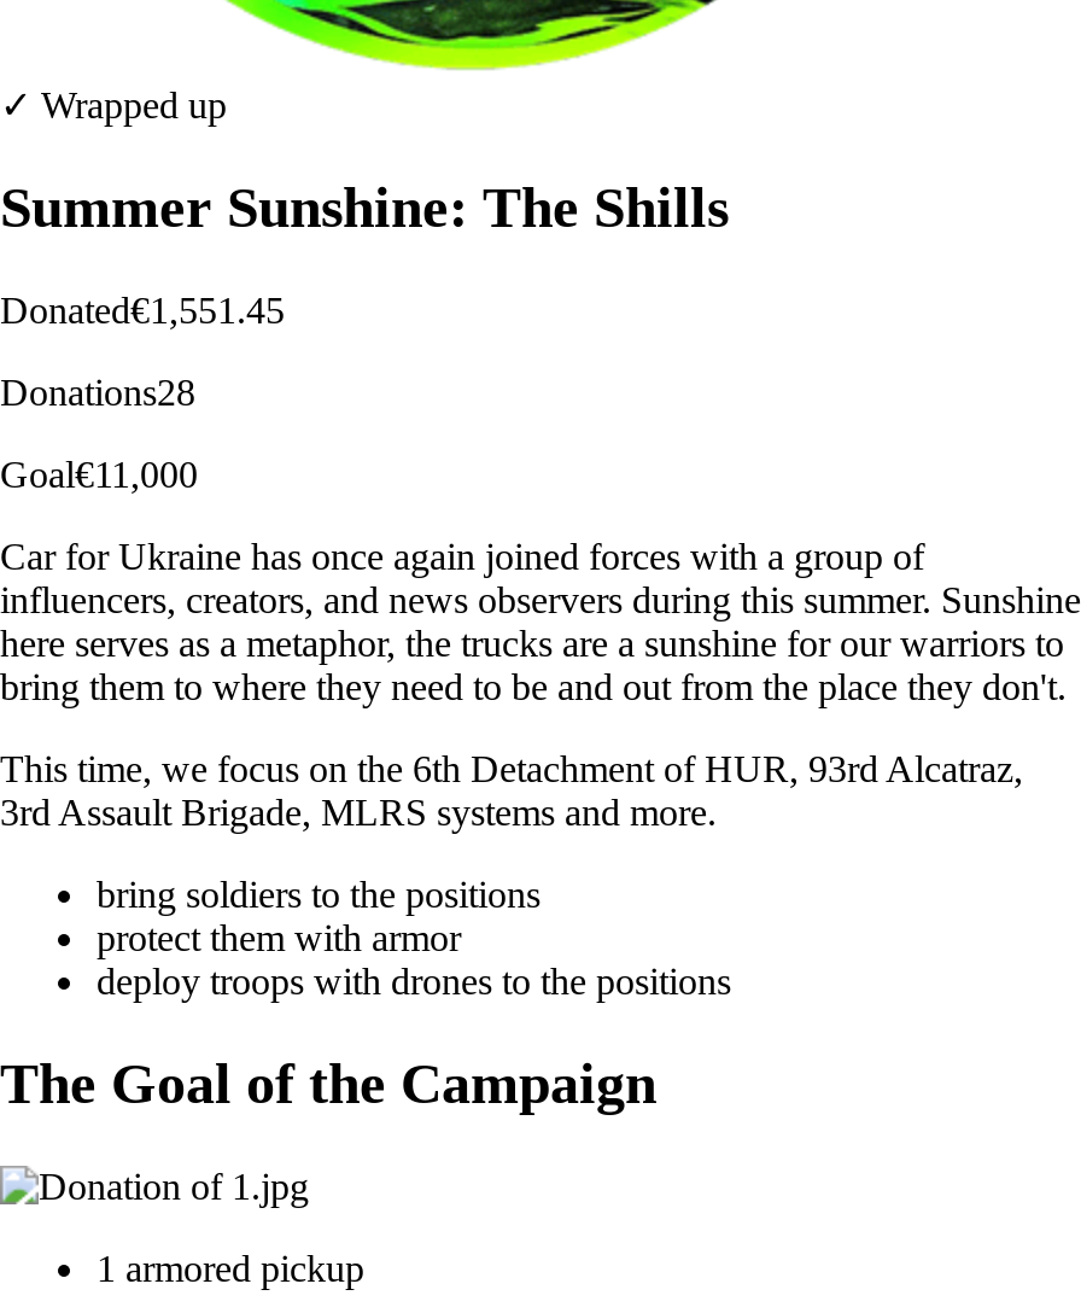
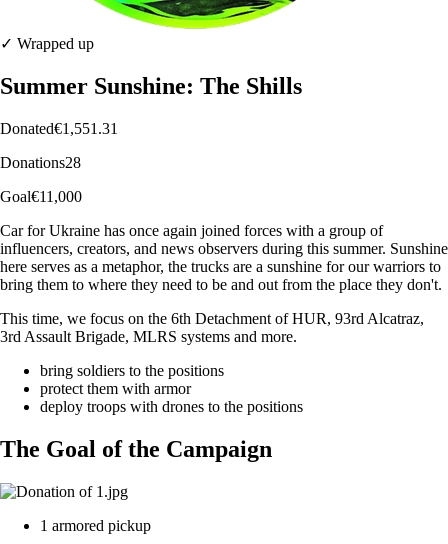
- Donated€1,551.45
+ Donated€1,551.31
